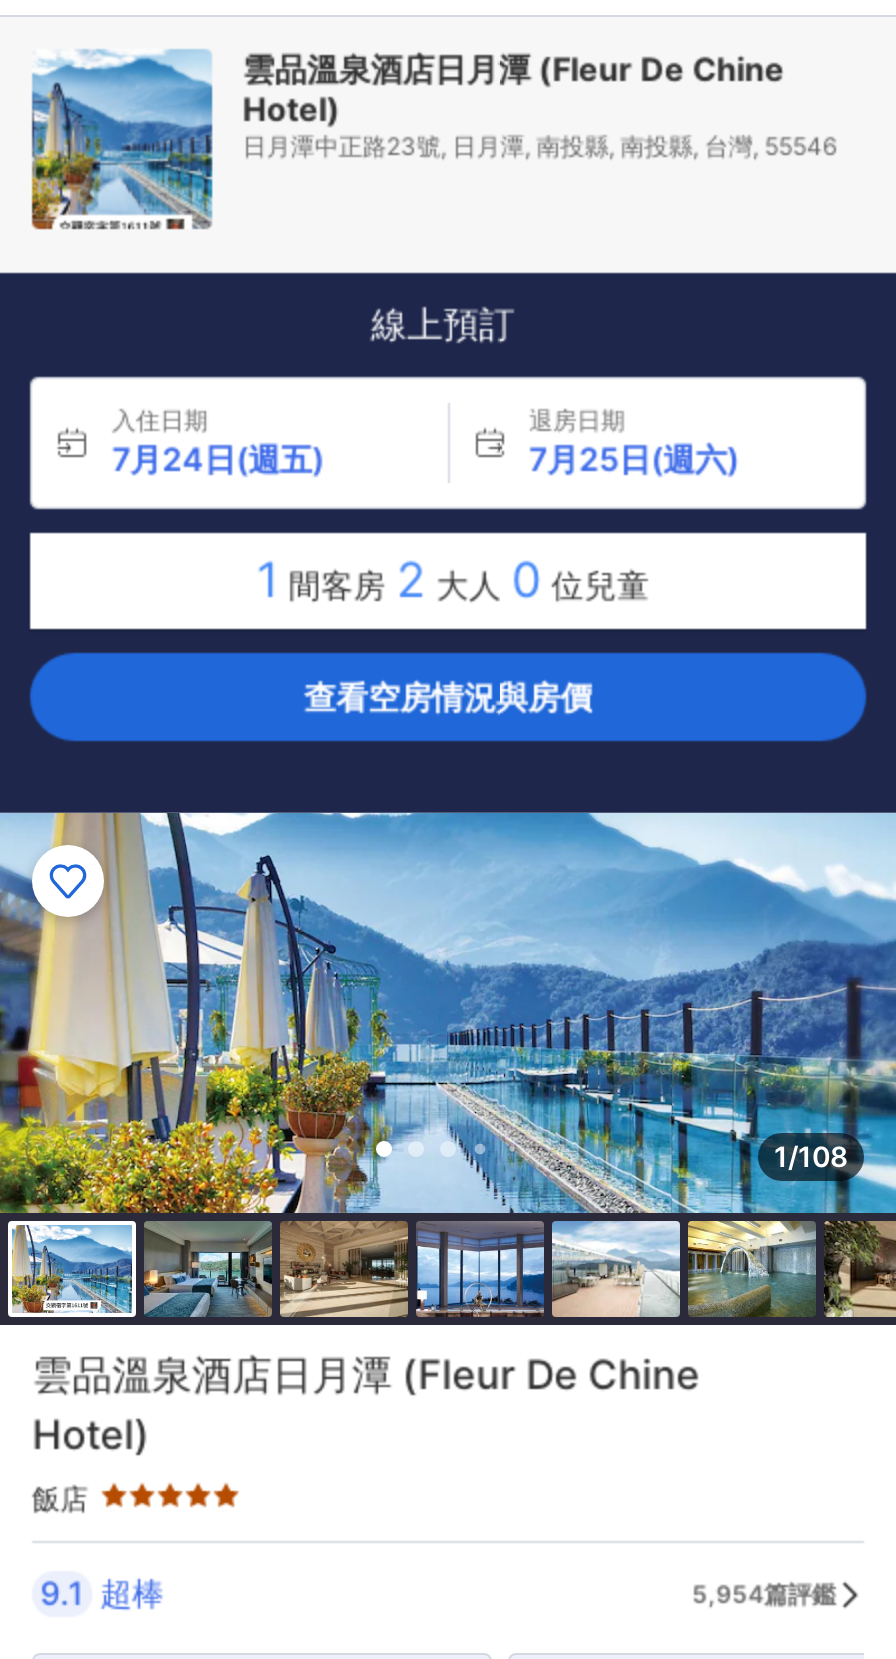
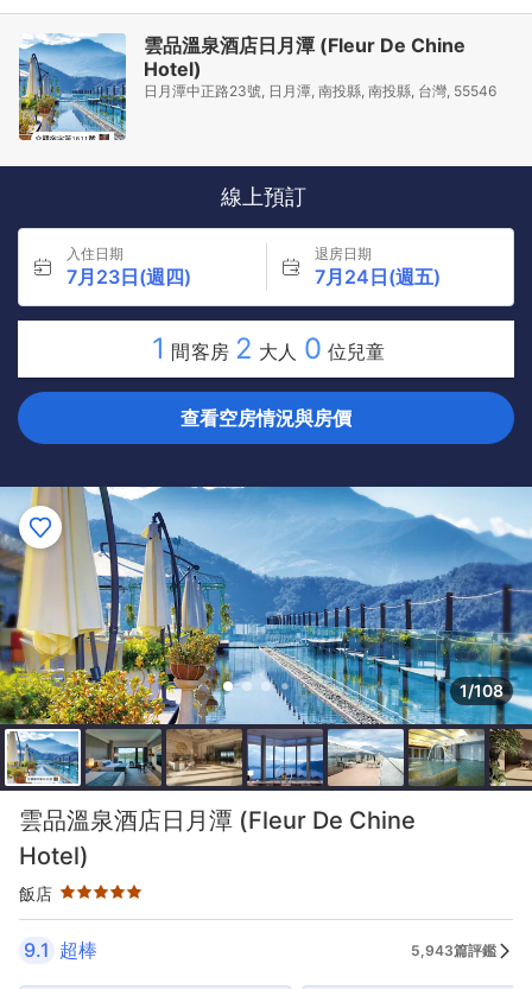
- 7月24日(週五)
+ 7月23日(週四)

- 7月25日(週六)
+ 7月24日(週五)

- 5,954篇評鑑
+ 5,943篇評鑑
